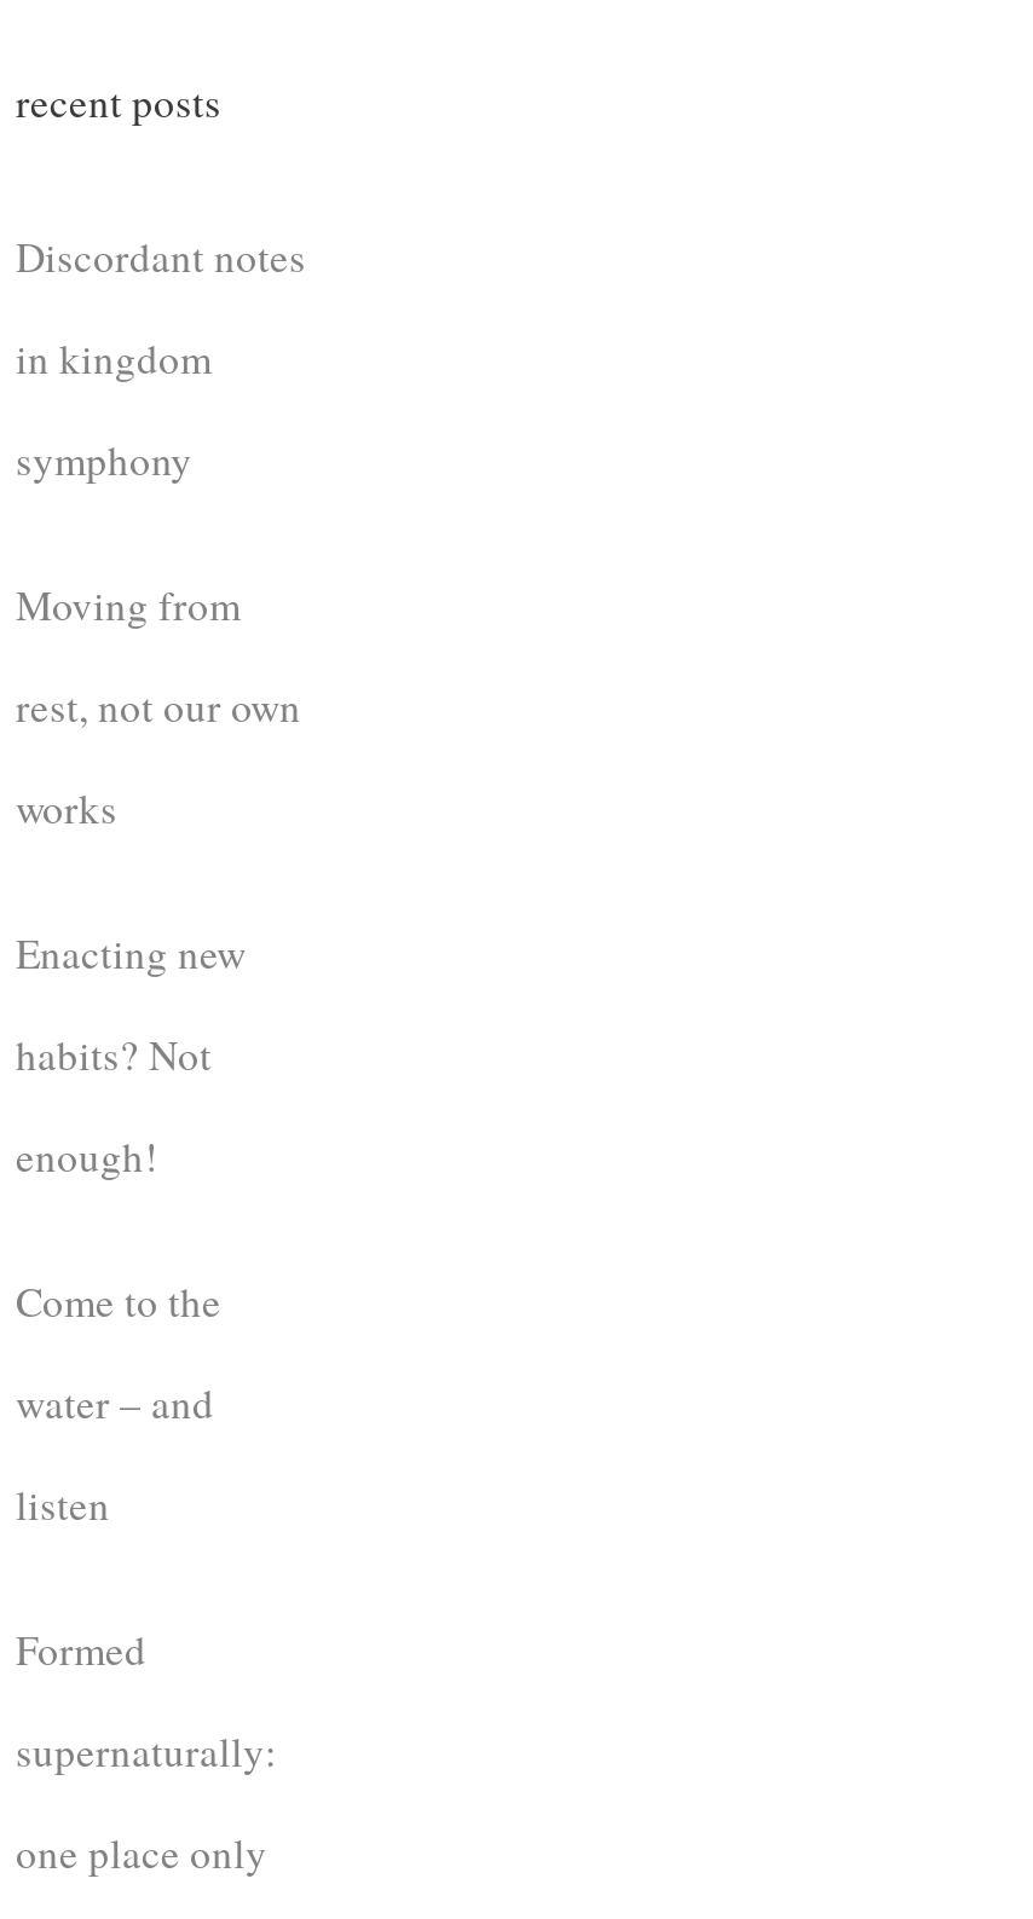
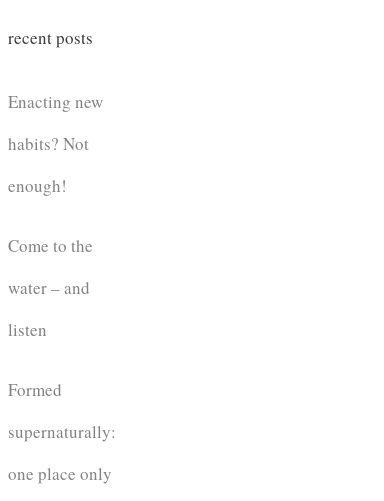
- Discordant notes
- in kingdom
- symphony
- Moving from
- rest, not our own
- works
